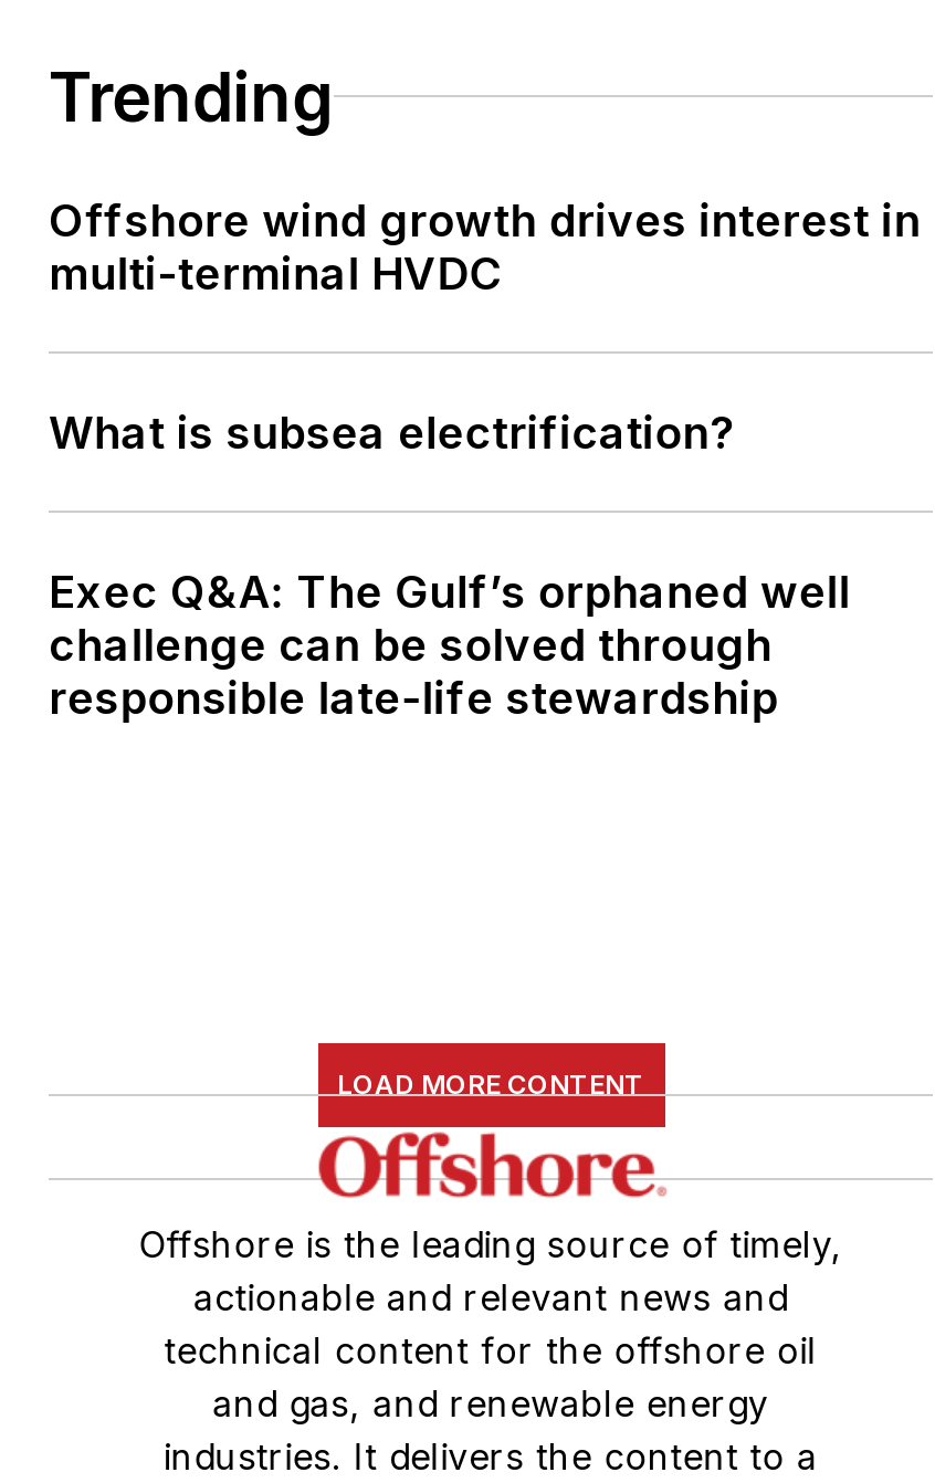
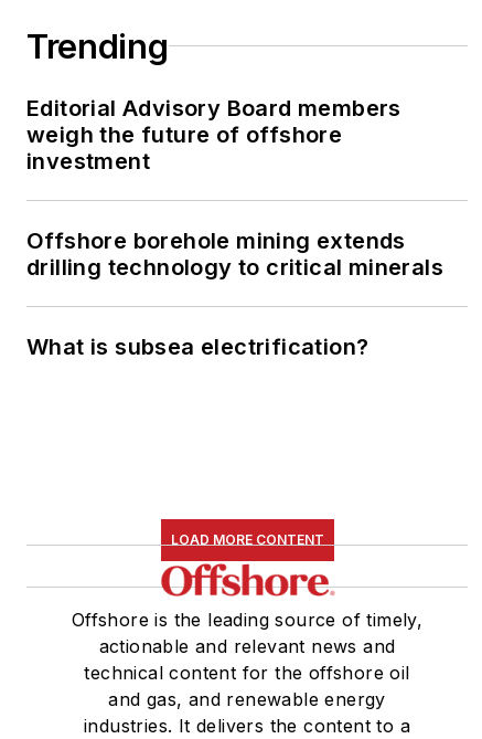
- Offshore wind growth drives interest in
- multi-terminal HVDC
+ Editorial Advisory Board members
+ weigh the future of offshore
+ investment
+ Offshore borehole mining extends
+ drilling technology to critical minerals

moved down: What is subsea electrification?

- Exec Q&A: The Gulf’s orphaned well
- challenge can be solved through
- responsible late-life stewardship
